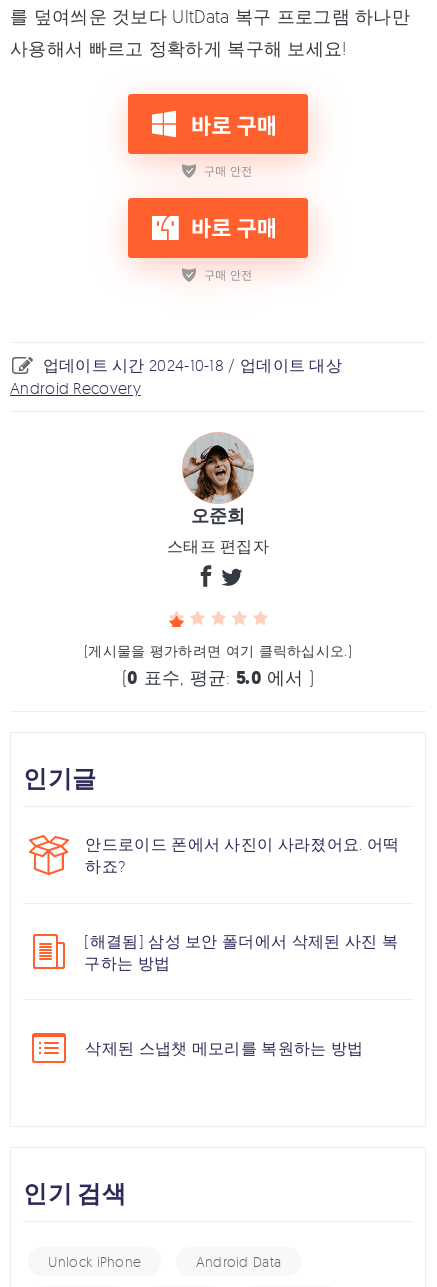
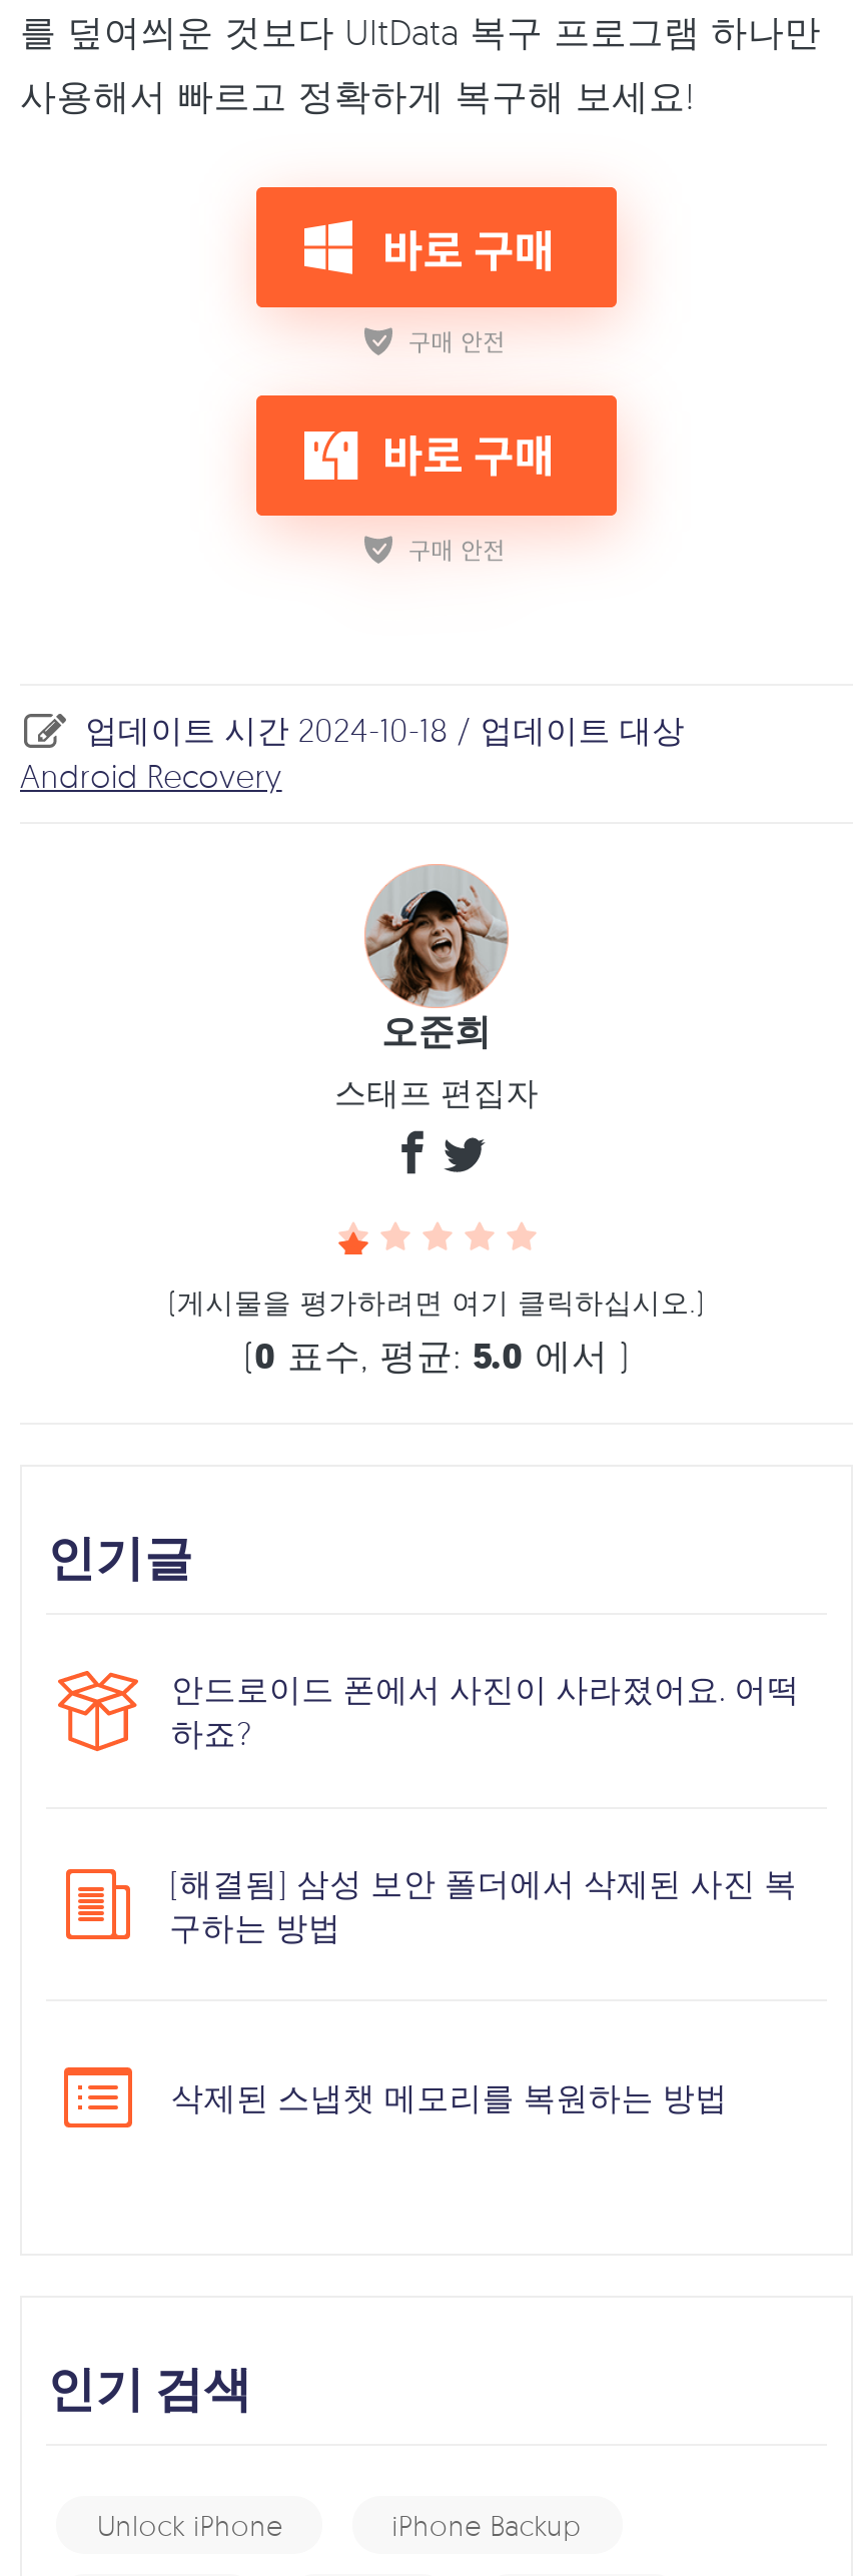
- Android Data
+ iPhone Backup
